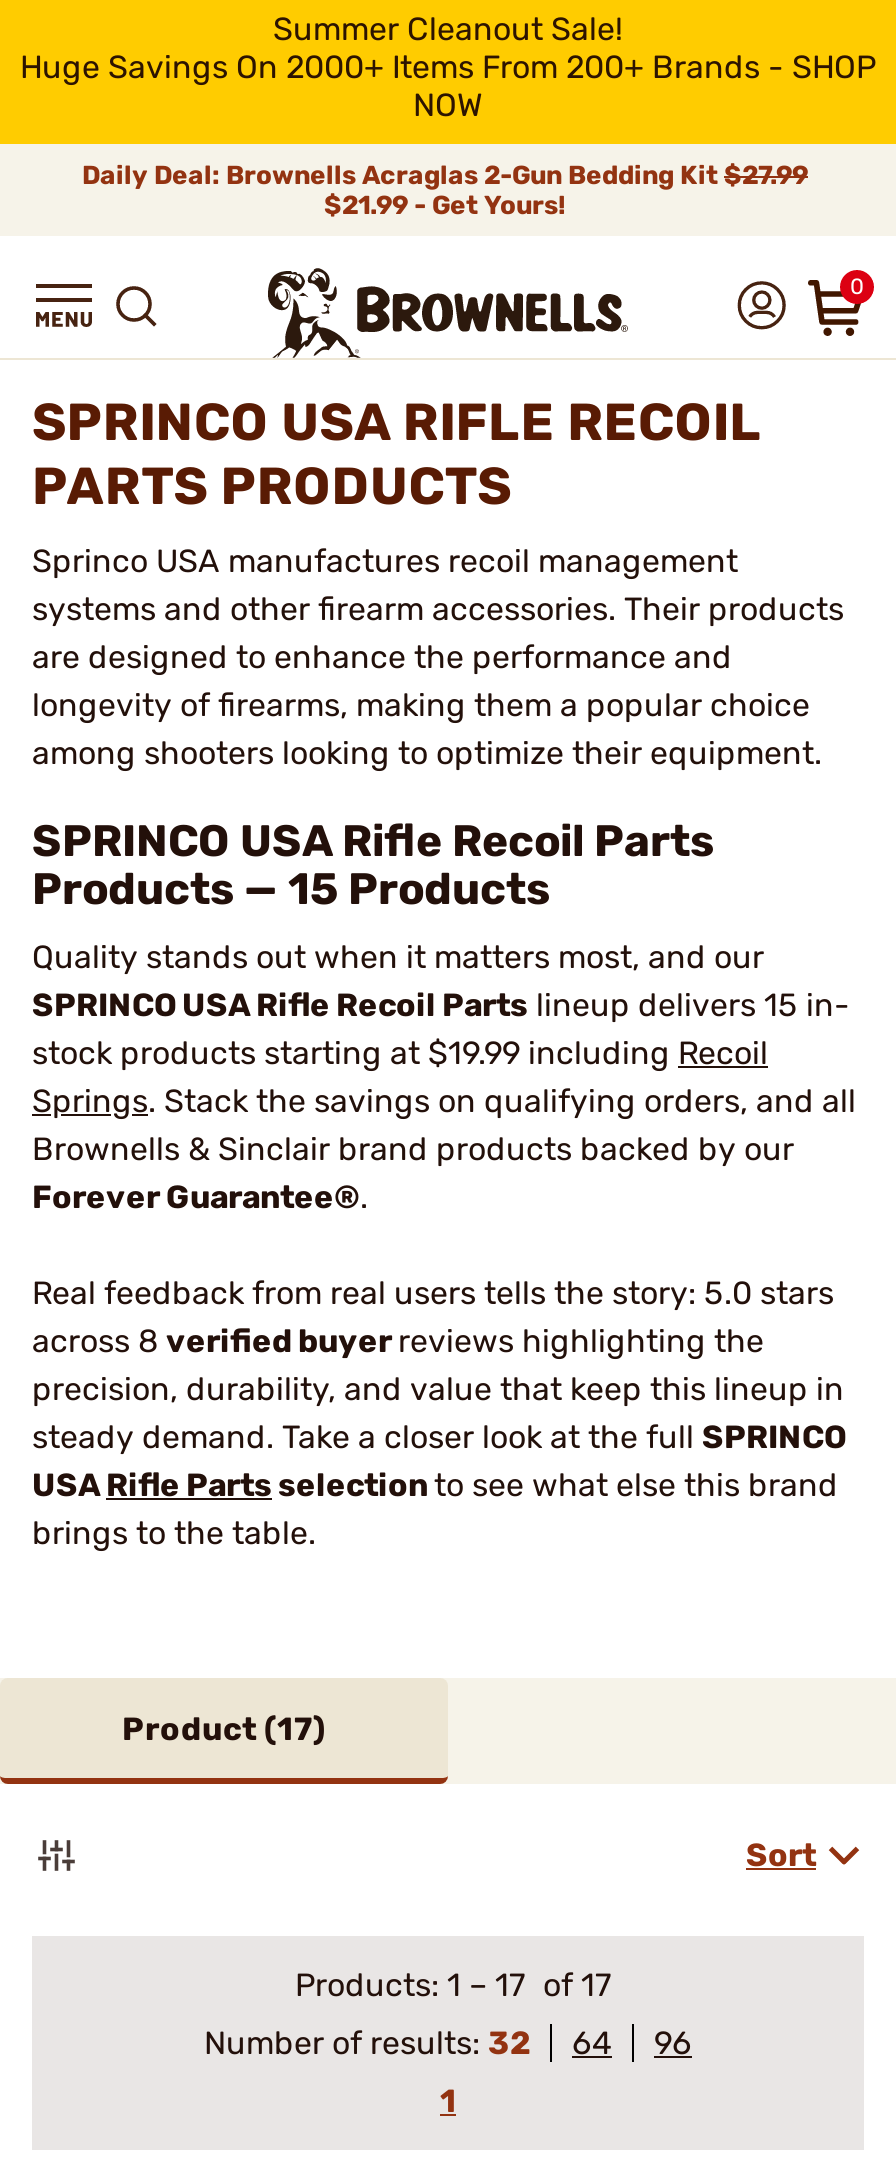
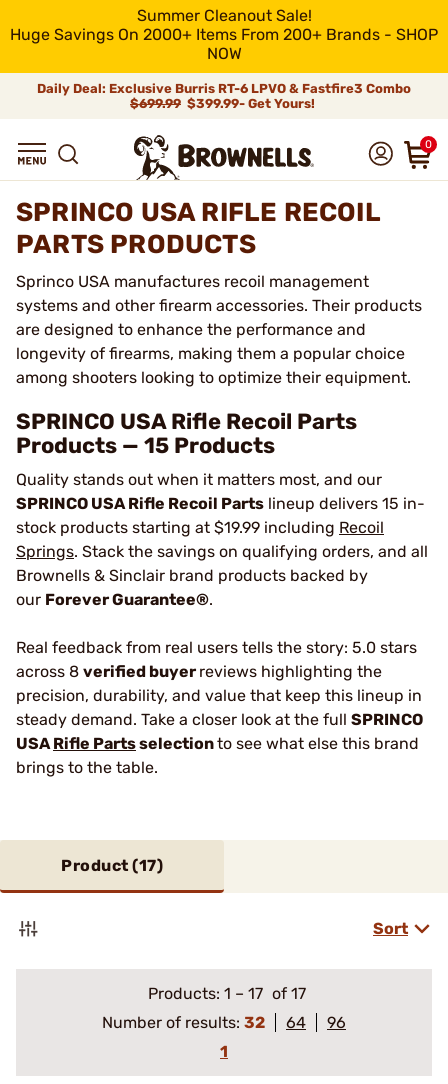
- Daily Deal: Brownells Acraglas 2-Gun Bedding Kit $27.99
- $21.99 - Get Yours!
+ Daily Deal: Exclusive Burris RT-6 LPVO & Fastfire3 Combo
+ $699.99 $399.99- Get Yours!
